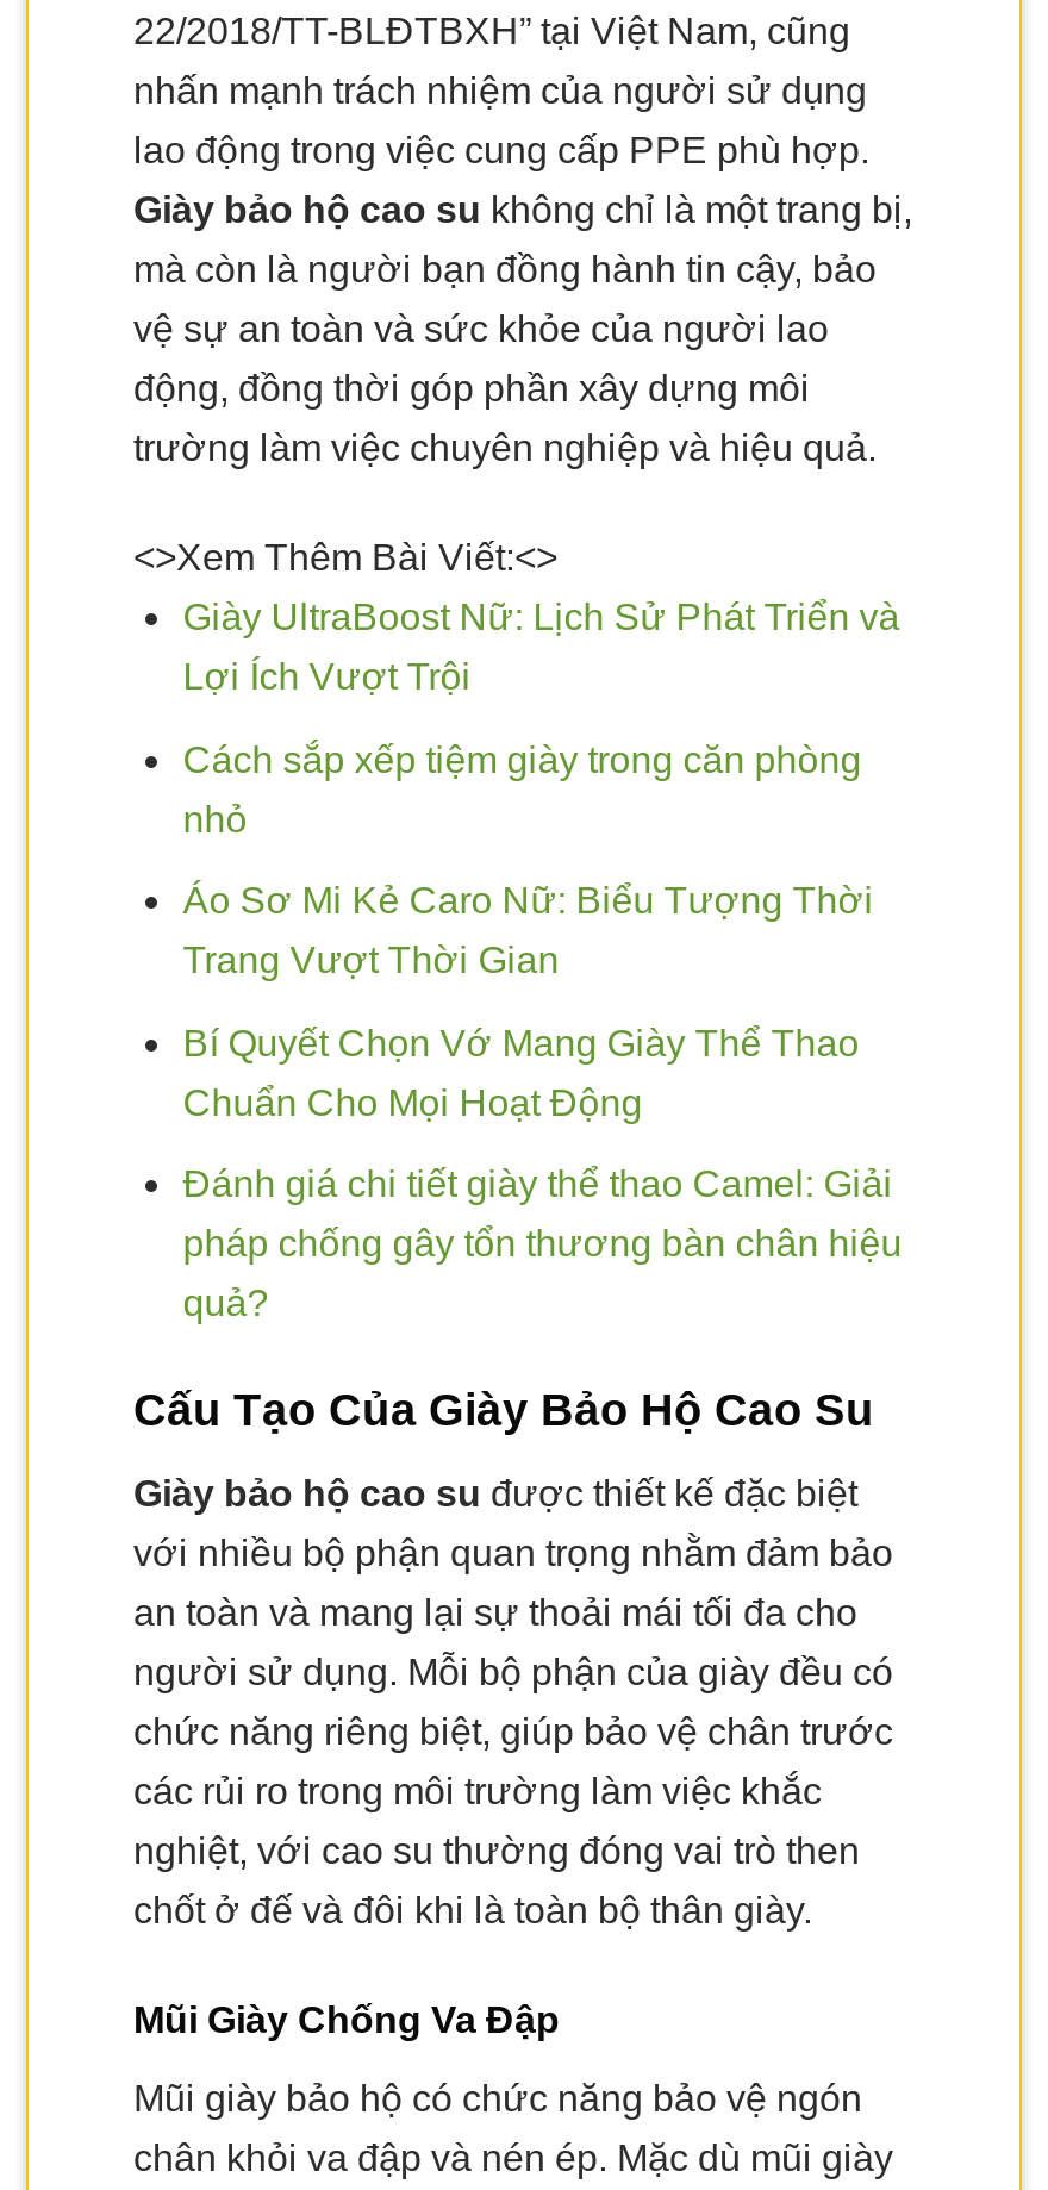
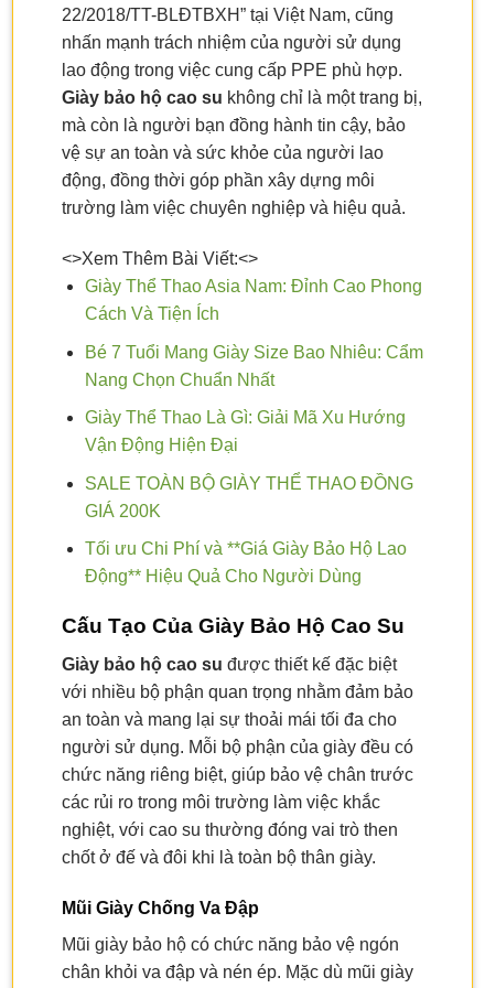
- Giày UltraBoost Nữ: Lịch Sử Phát Triển và
- Lợi Ích Vượt Trội
- Cách sắp xếp tiệm giày trong căn phòng
- nhỏ
- Áo Sơ Mi Kẻ Caro Nữ: Biểu Tượng Thời
- Trang Vượt Thời Gian
- Bí Quyết Chọn Vớ Mang Giày Thể Thao
- Chuẩn Cho Mọi Hoạt Động
- Đánh giá chi tiết giày thể thao Camel: Giải
- pháp chống gây tổn thương bàn chân hiệu
- quả?
+ Giày Thể Thao Asia Nam: Đỉnh Cao Phong
+ Cách Và Tiện Ích
+ Bé 7 Tuổi Mang Giày Size Bao Nhiêu: Cẩm
+ Nang Chọn Chuẩn Nhất
+ Giày Thể Thao Là Gì: Giải Mã Xu Hướng
+ Vận Động Hiện Đại
+ SALE TOÀN BỘ GIÀY THỂ THAO ĐỒNG
+ GIÁ 200K
+ Tối ưu Chi Phí và **Giá Giày Bảo Hộ Lao
+ Động** Hiệu Quả Cho Người Dùng
